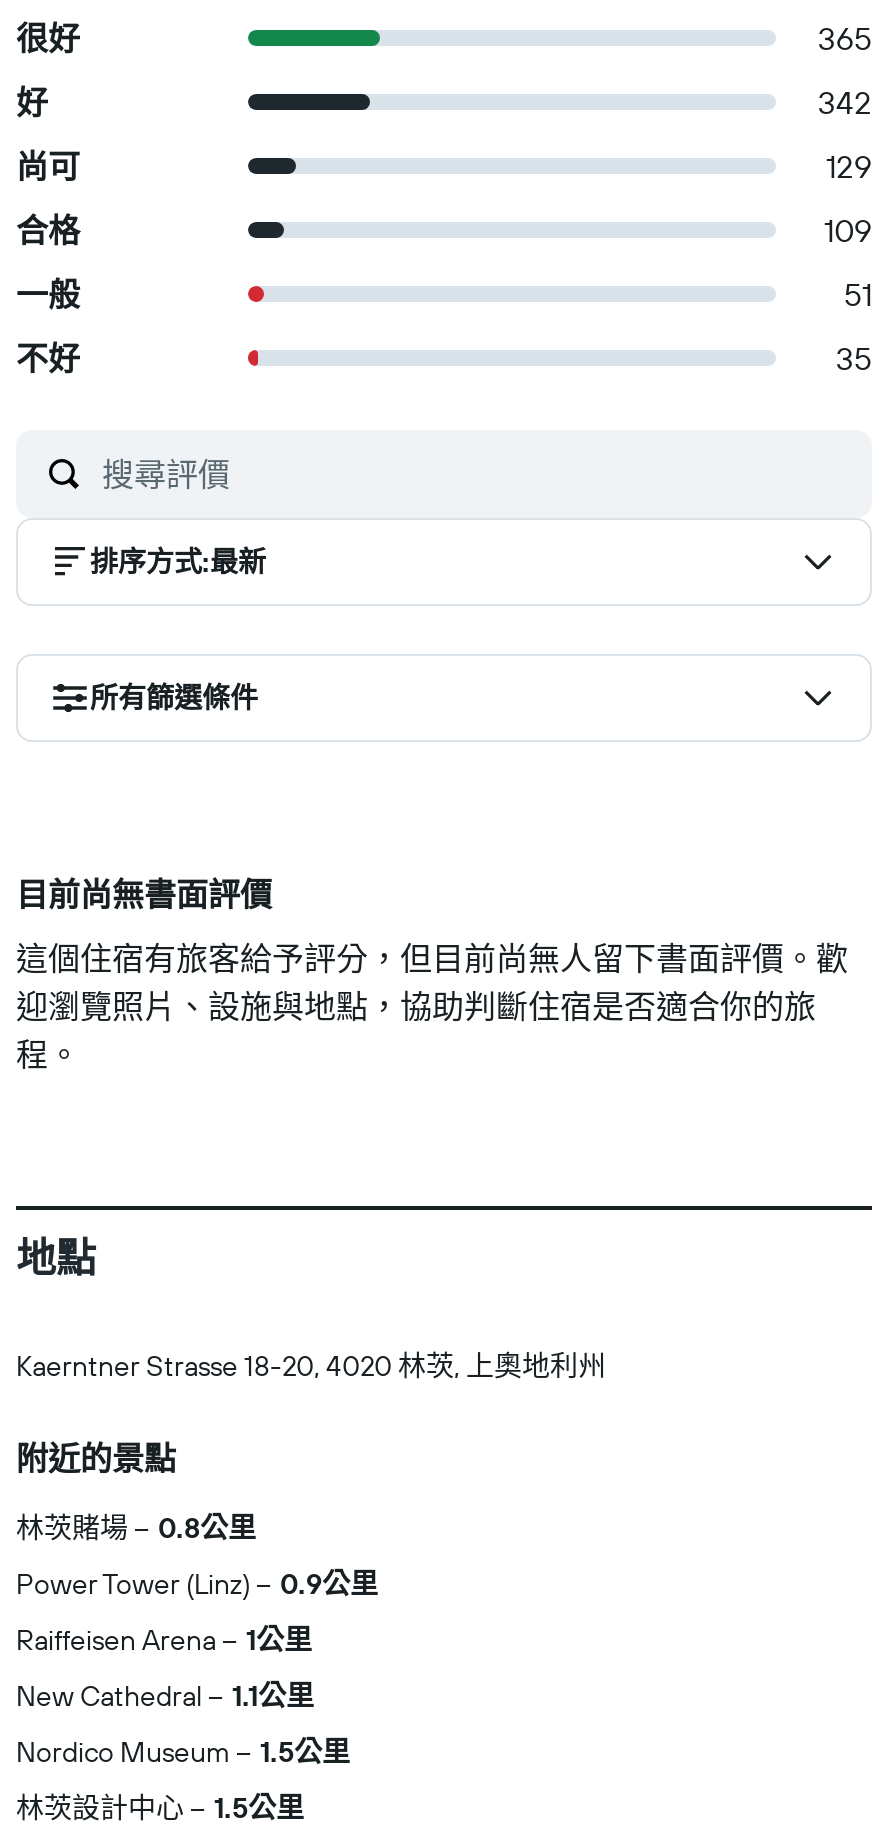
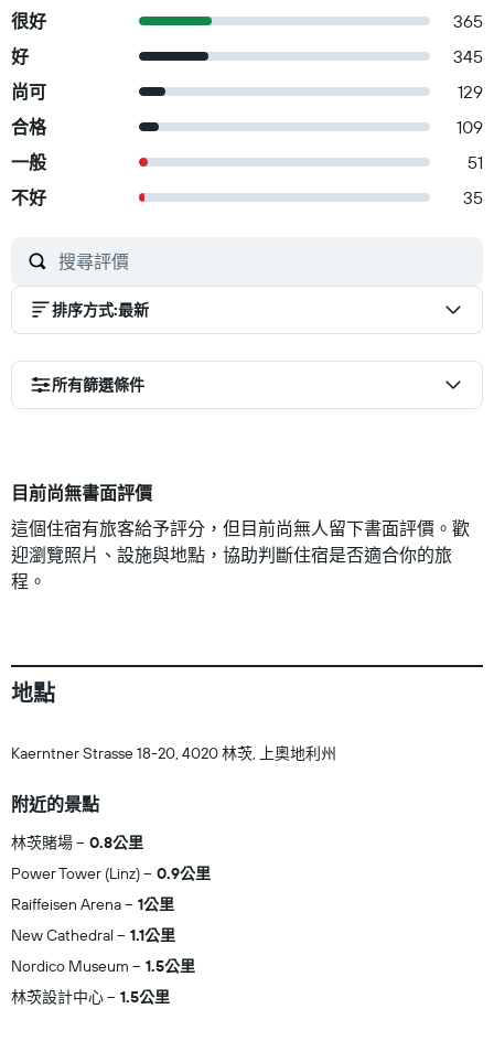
- 342
+ 345
